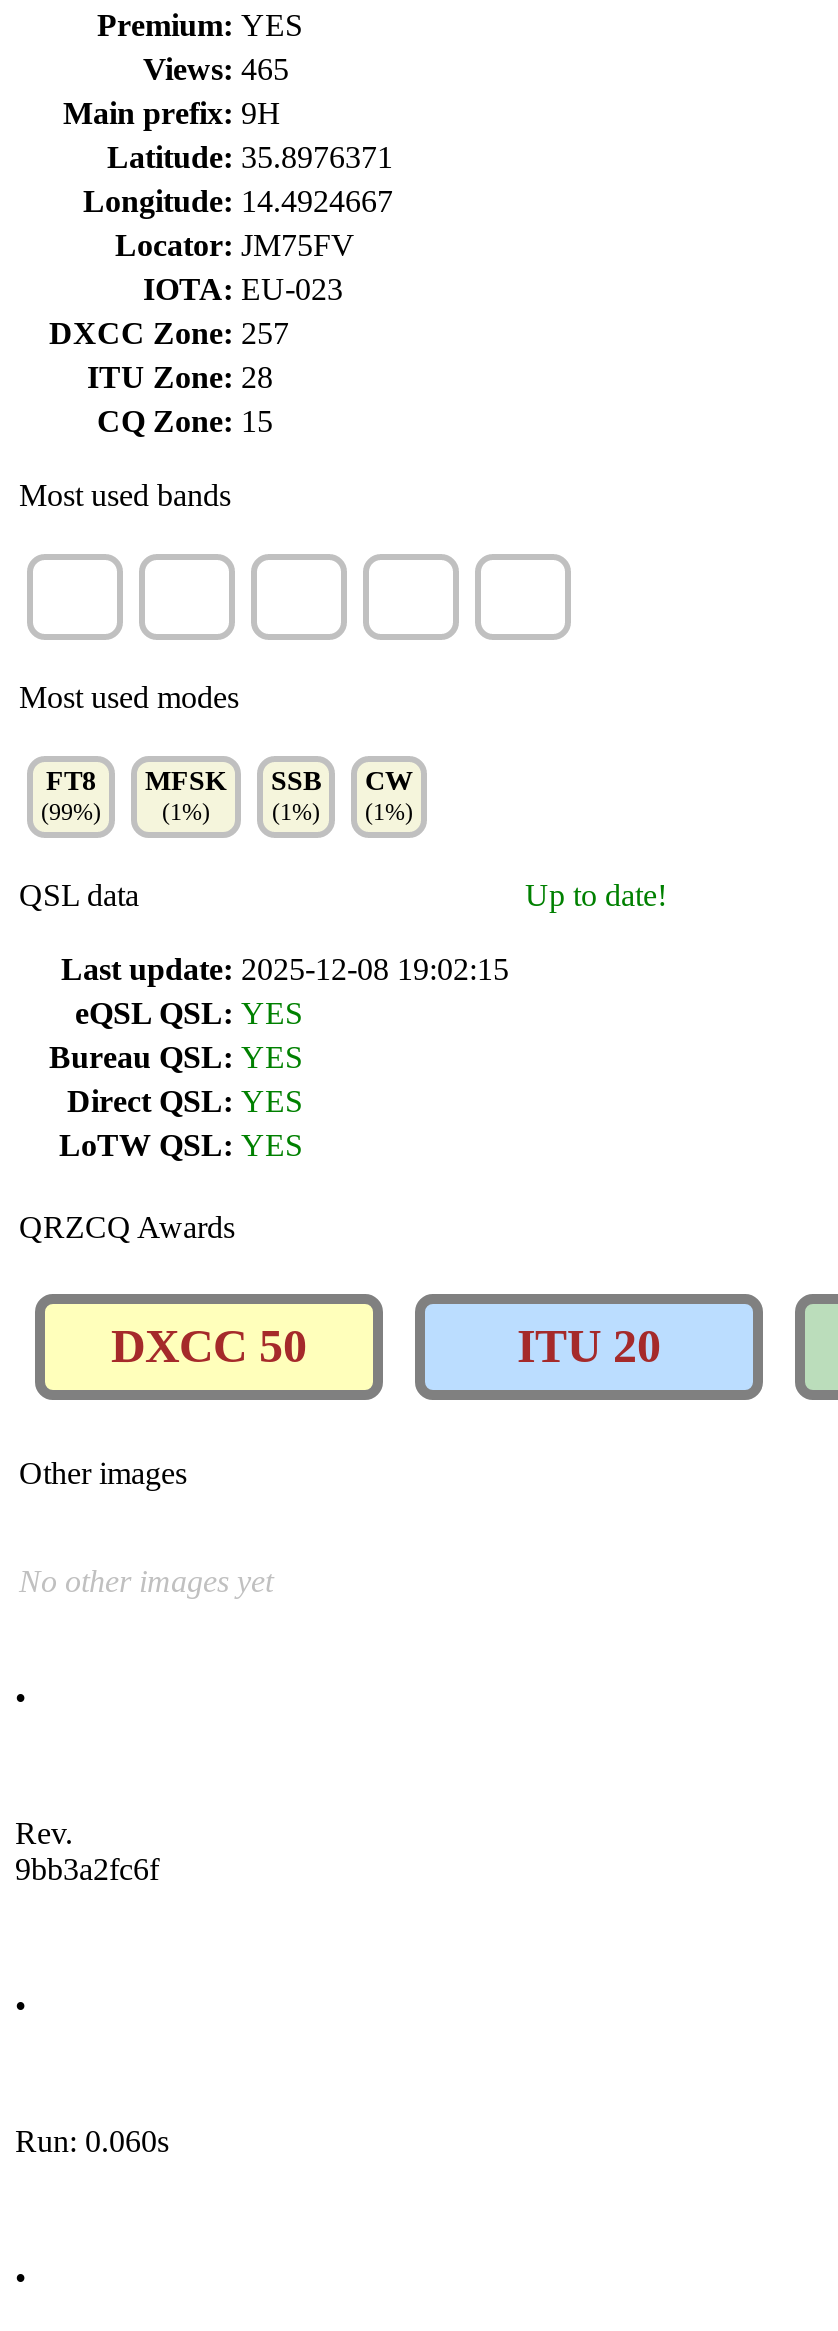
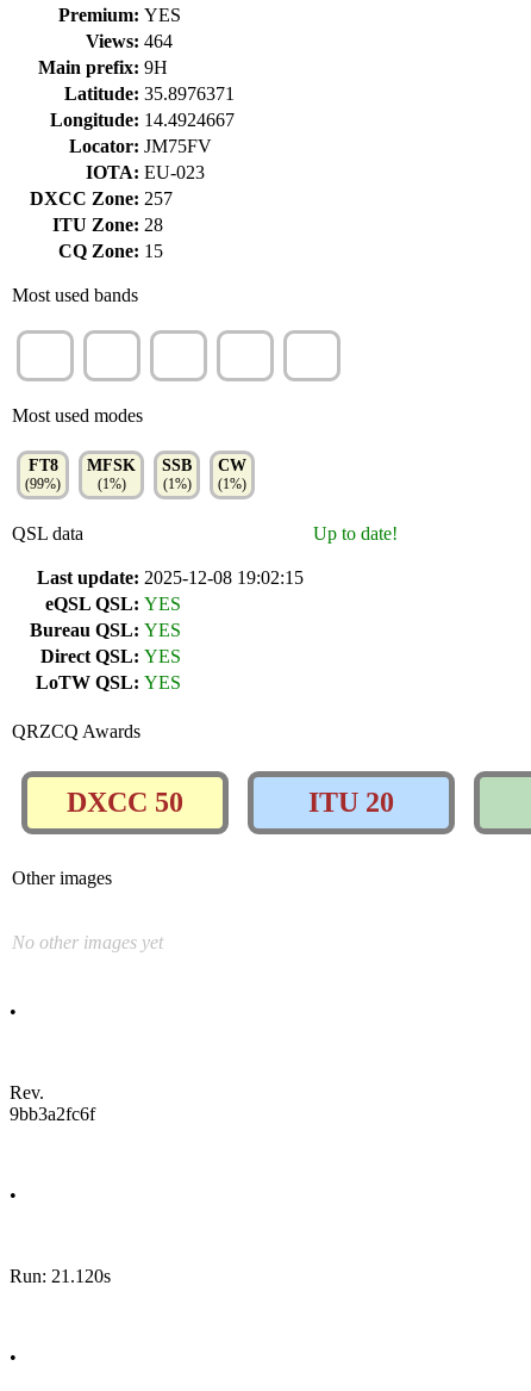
- Views: 465
+ Views: 464

- Run: 0.060s
+ Run: 21.120s
